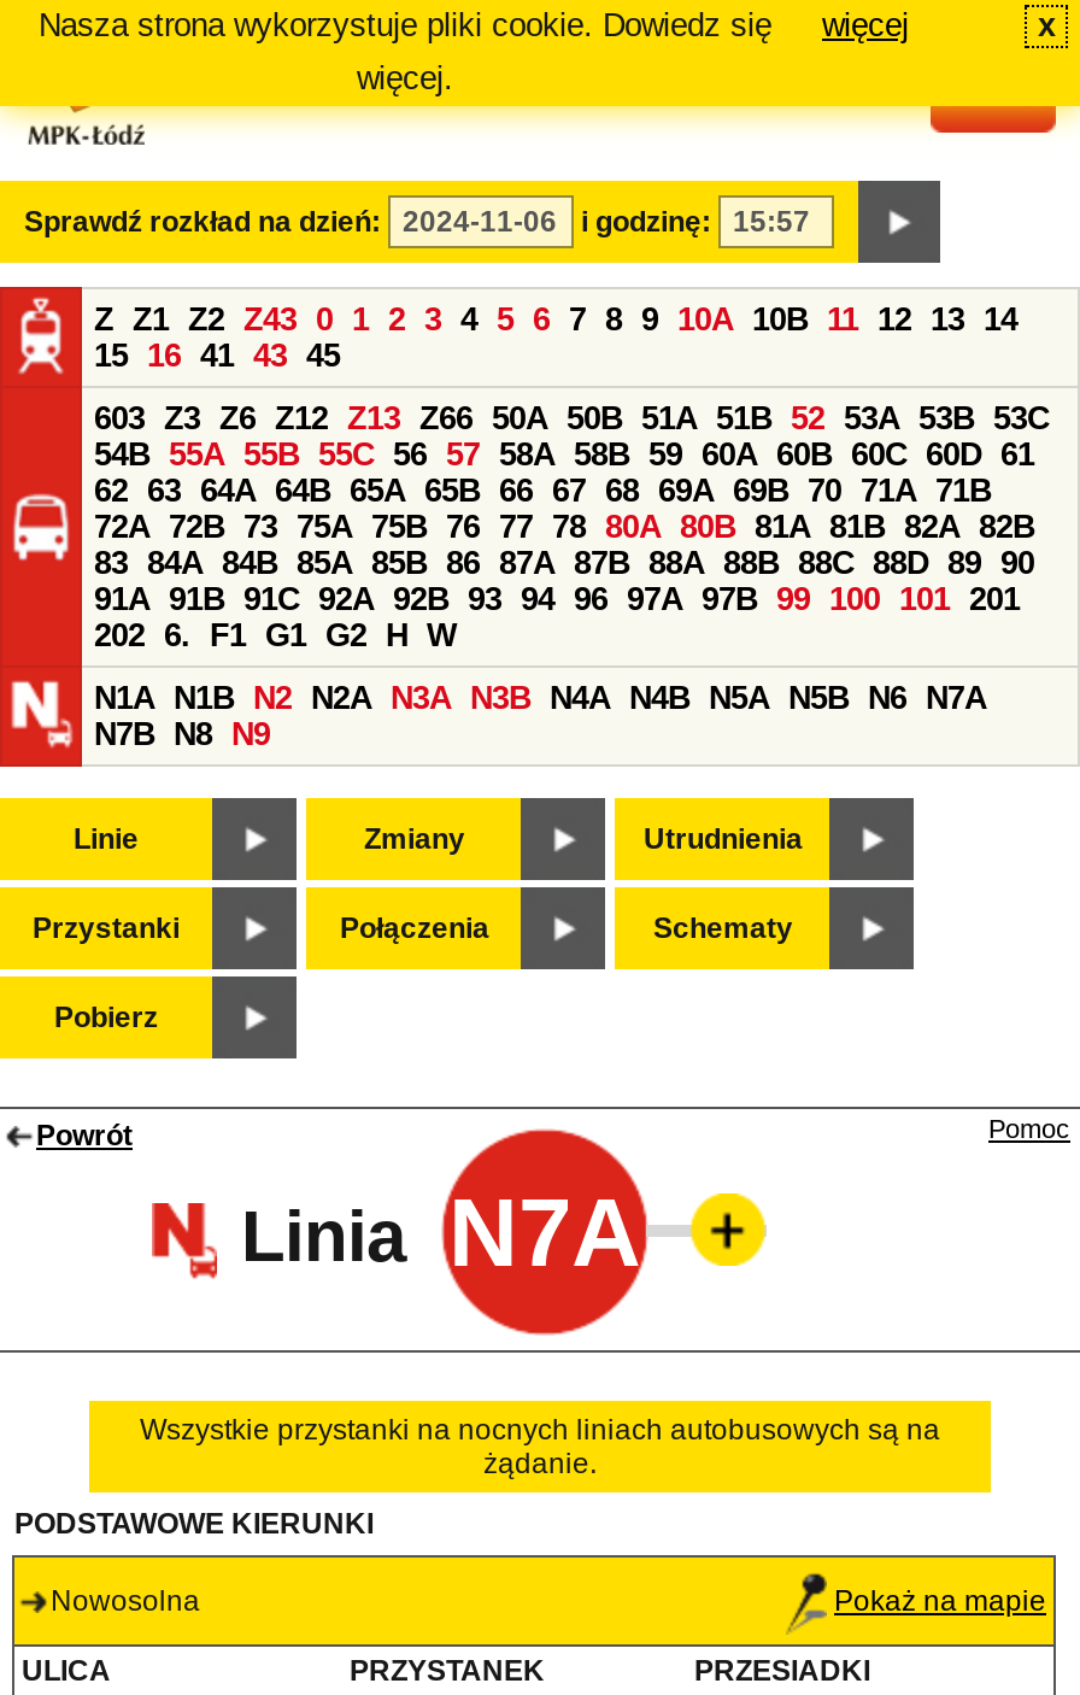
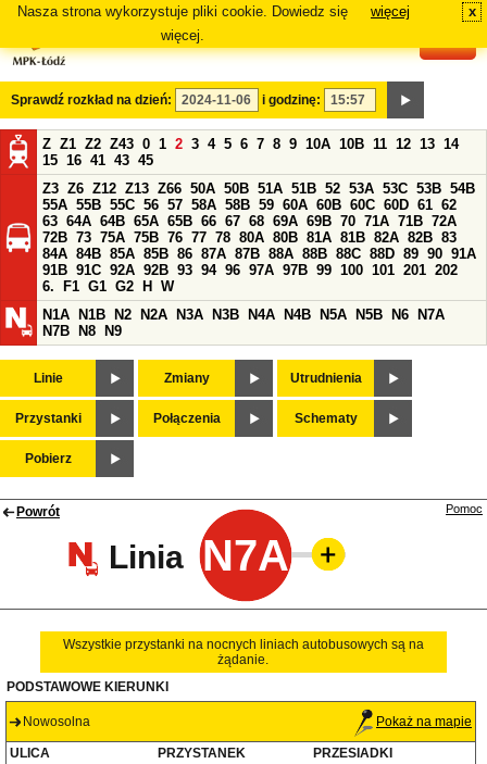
- 603 Z3 Z6 Z12 Z13 Z66 50A 50B 51A 51B 52 53A 53B 53C
- 54B 55A 55B 55C 56 57 58A 58B 59 60A 60B 60C 60D 61
- 62 63 64A 64B 65A 65B 66 67 68 69A 69B 70 71A 71B
- 72A 72B 73 75A 75B 76 77 78 80A 80B 81A 81B 82A 82B
- 83 84A 84B 85A 85B 86 87A 87B 88A 88B 88C 88D 89 90
- 91A 91B 91C 92A 92B 93 94 96 97A 97B 99 100 101 201
- 202 6. F1 G1 G2 H W
+ Z3 Z6 Z12 Z13 Z66 50A 50B 51A 51B 52 53A 53C 53B 54B
+ 55A 55B 55C 56 57 58A 58B 59 60A 60B 60C 60D 61 62
+ 63 64A 64B 65A 65B 66 67 68 69A 69B 70 71A 71B 72A
+ 72B 73 75A 75B 76 77 78 80A 80B 81A 81B 82A 82B 83
+ 84A 84B 85A 85B 86 87A 87B 88A 88B 88C 88D 89 90 91A
+ 91B 91C 92A 92B 93 94 96 97A 97B 99 100 101 201 202
+ 6. F1 G1 G2 H W
